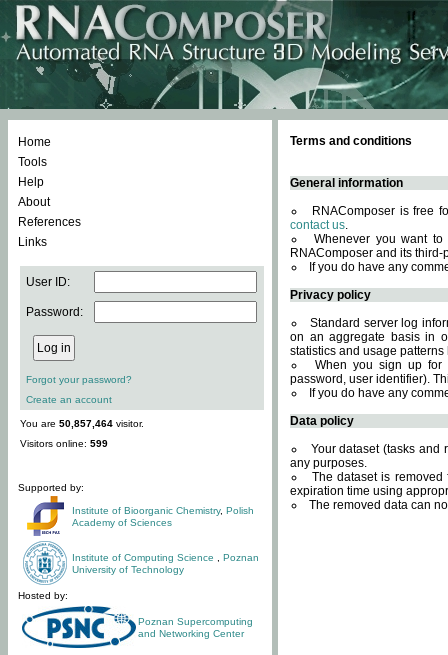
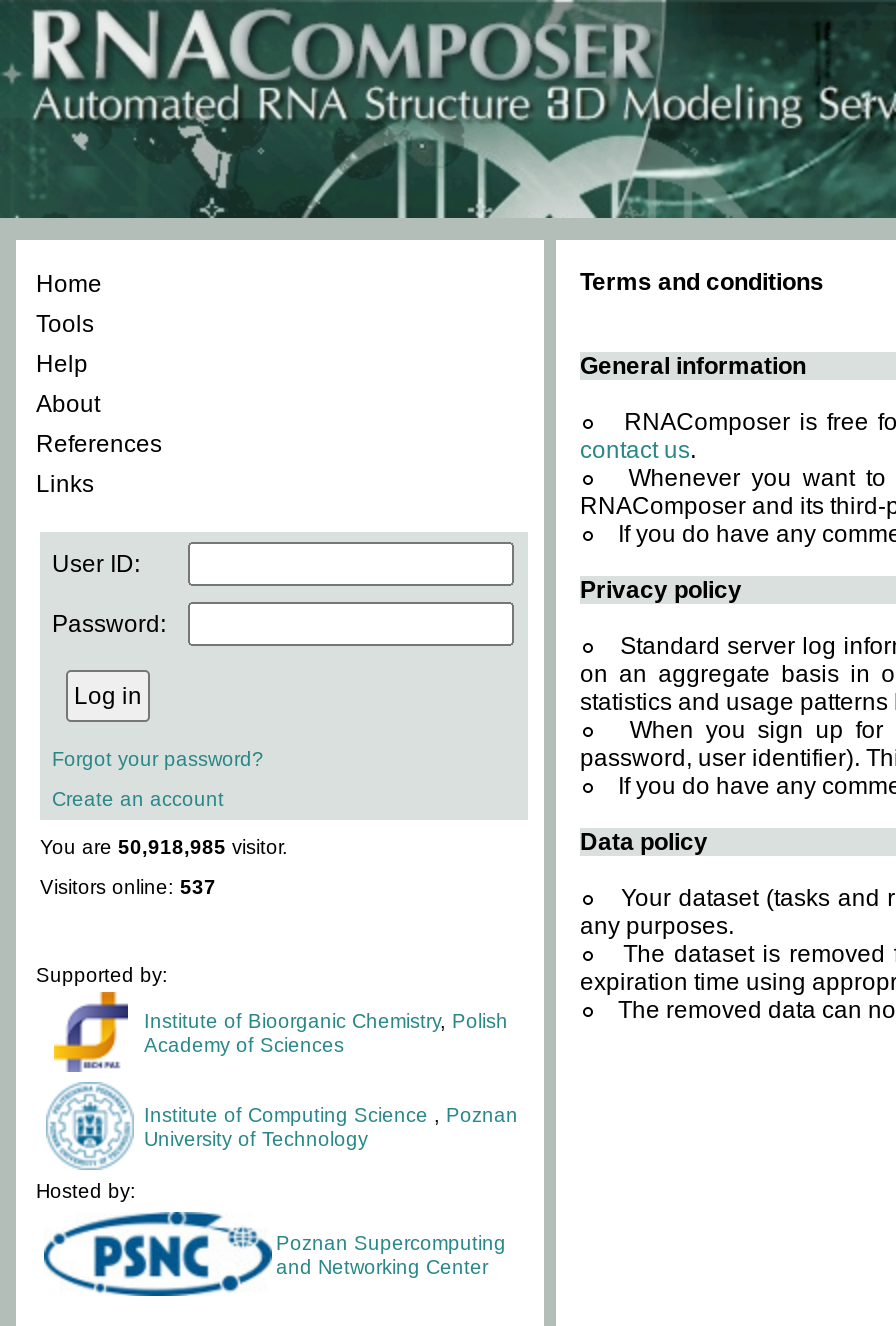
- You are 50,857,464 visitor.
+ You are 50,918,985 visitor.

- Visitors online: 599
+ Visitors online: 537
